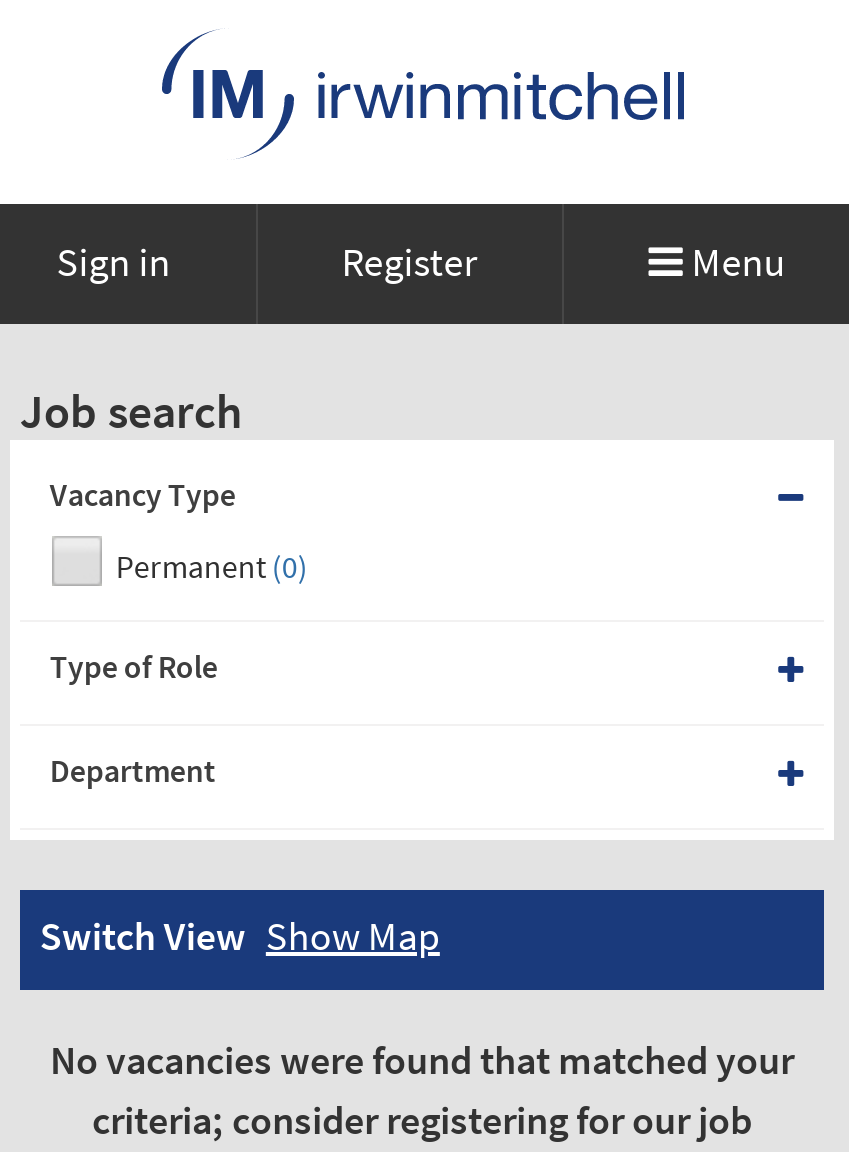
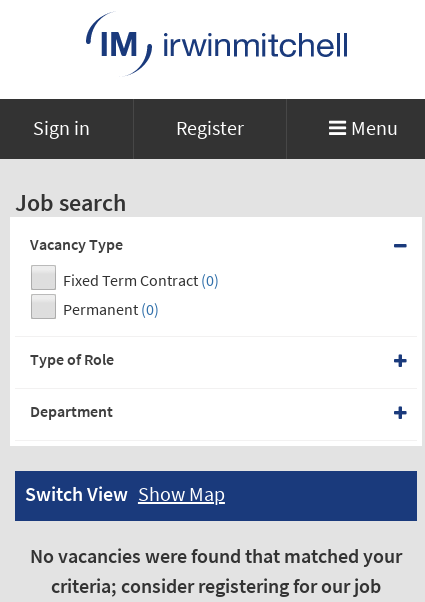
+ Fixed Term Contract (0)
